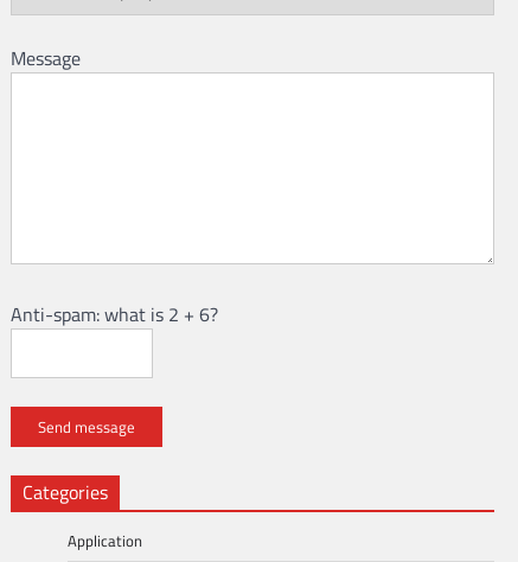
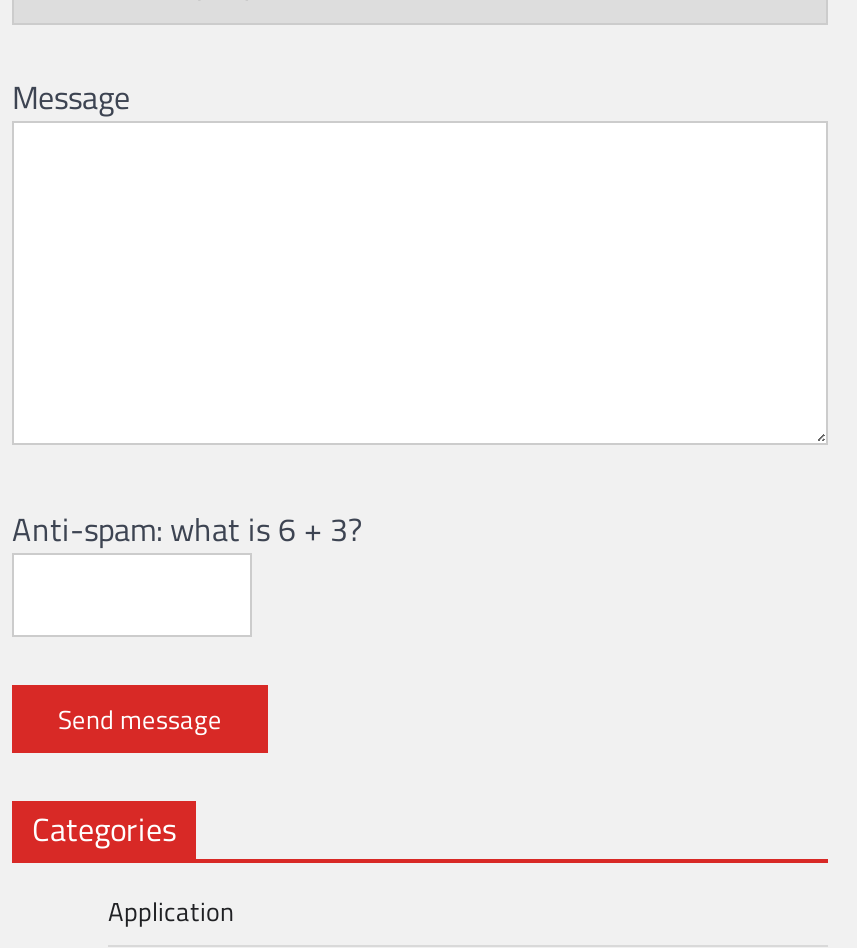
- Anti-spam: what is 2 + 6?
+ Anti-spam: what is 6 + 3?
